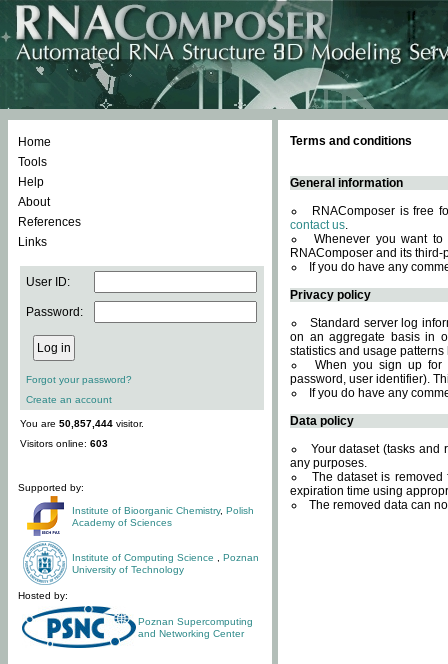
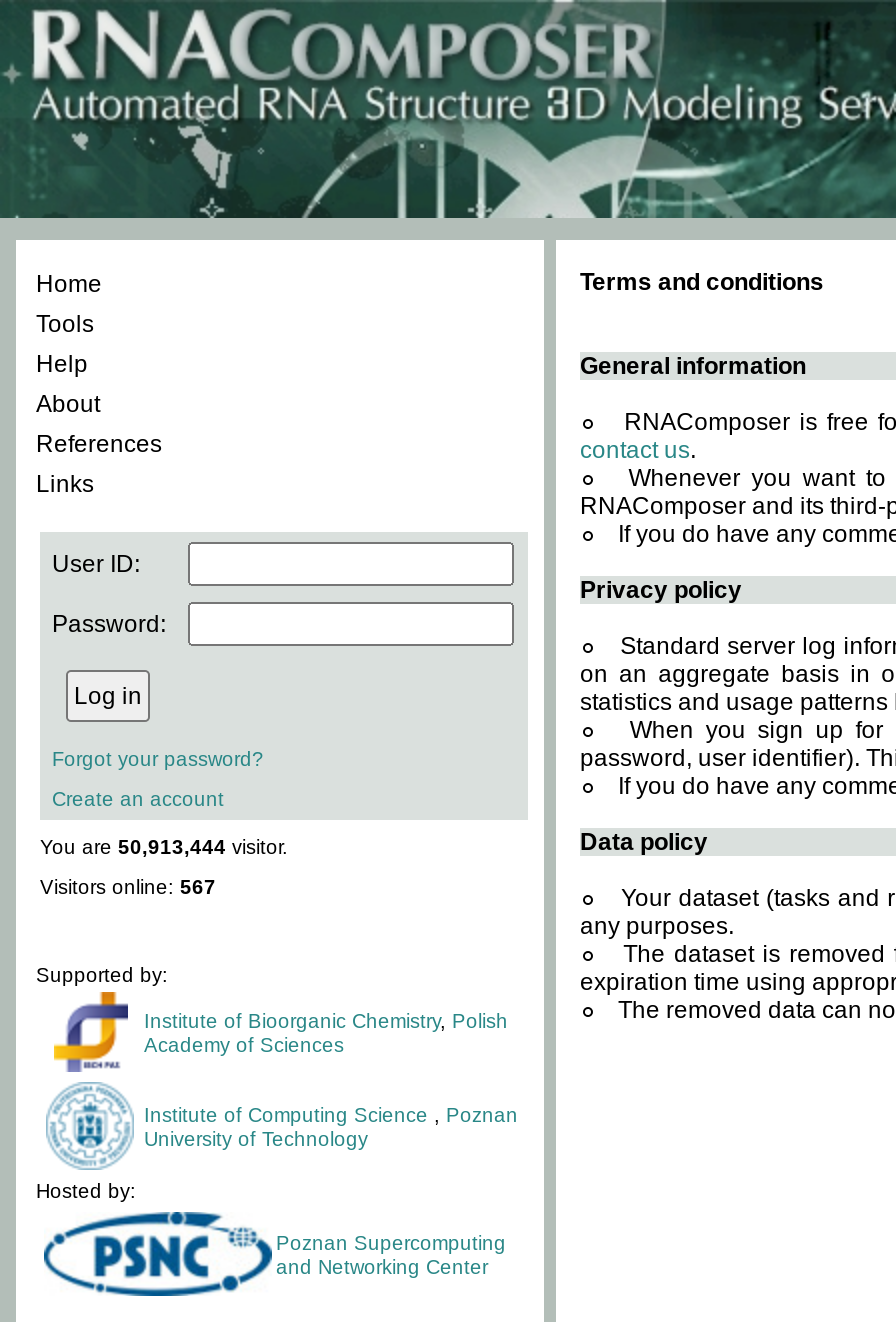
- You are 50,857,444 visitor.
+ You are 50,913,444 visitor.

- Visitors online: 603
+ Visitors online: 567
